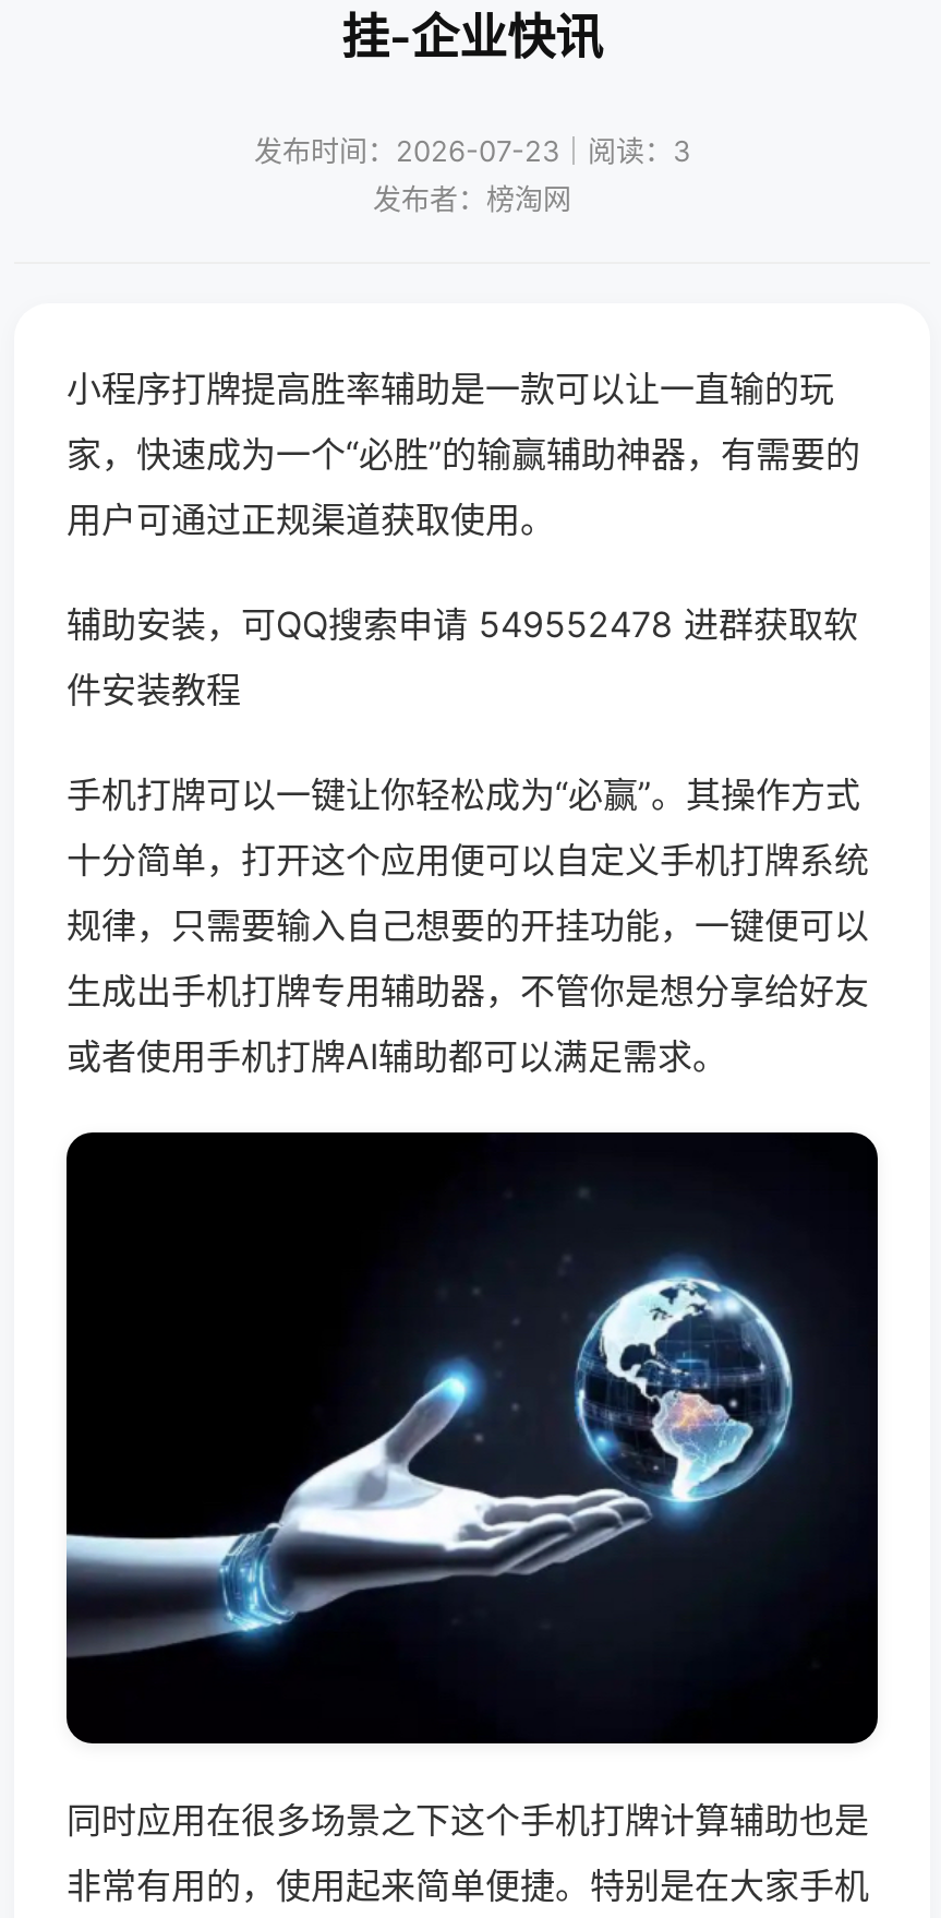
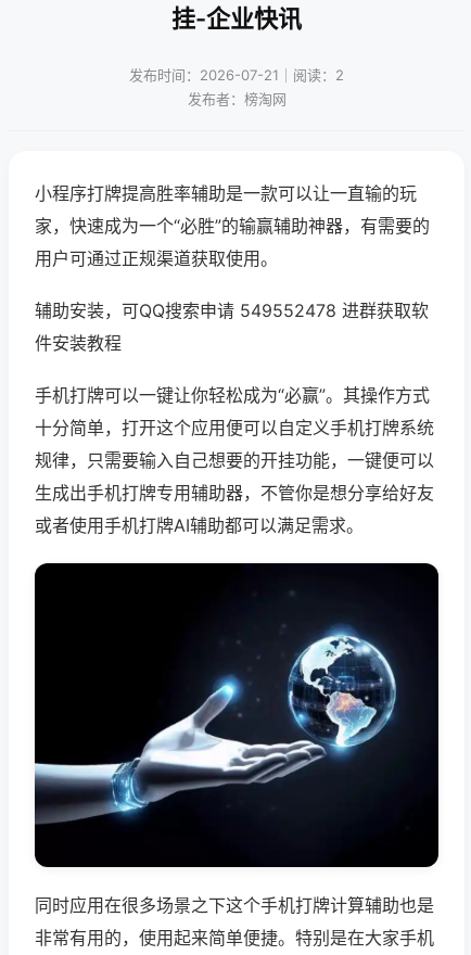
- 发布时间：2026-07-23｜阅读：3
+ 发布时间：2026-07-21｜阅读：2
